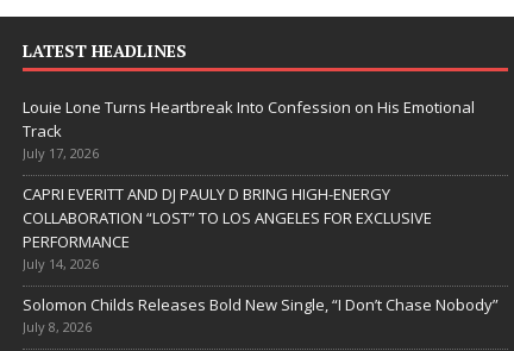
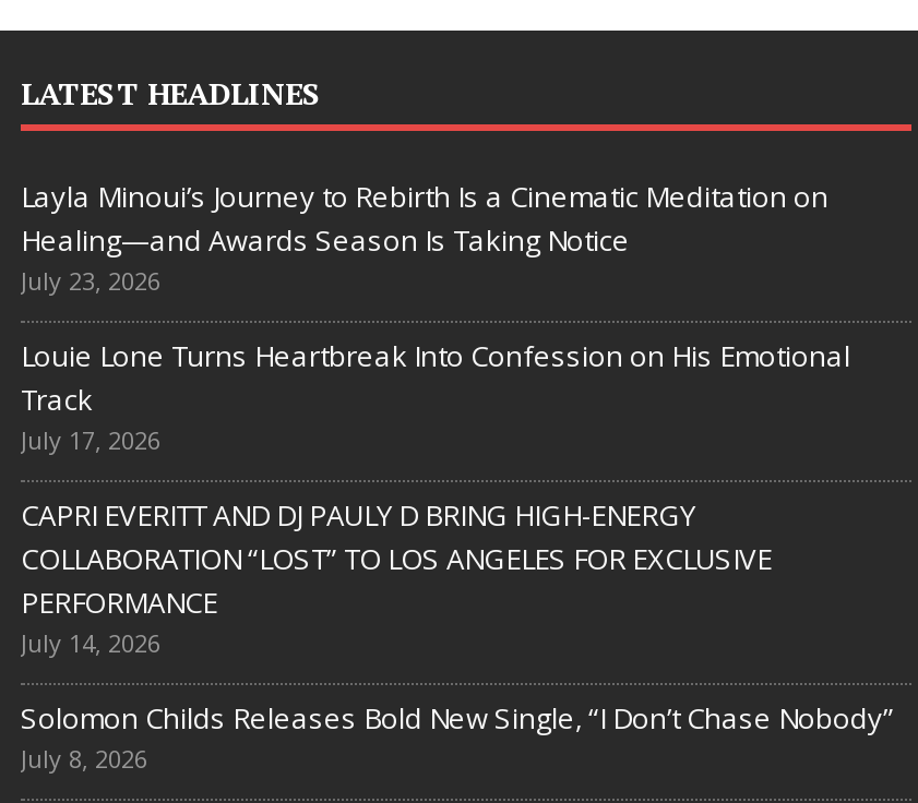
+ Layla Minoui’s Journey to Rebirth Is a Cinematic Meditation on
+ Healing—and Awards Season Is Taking Notice
+ July 23, 2026
